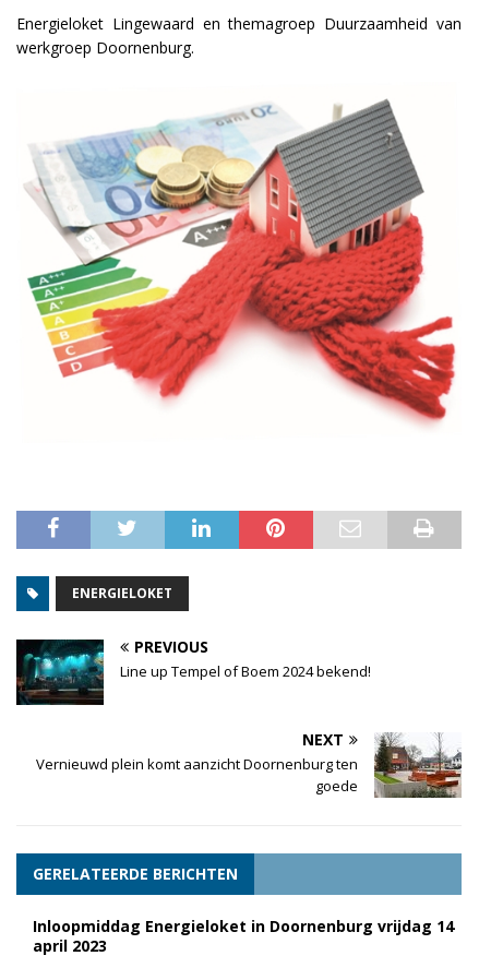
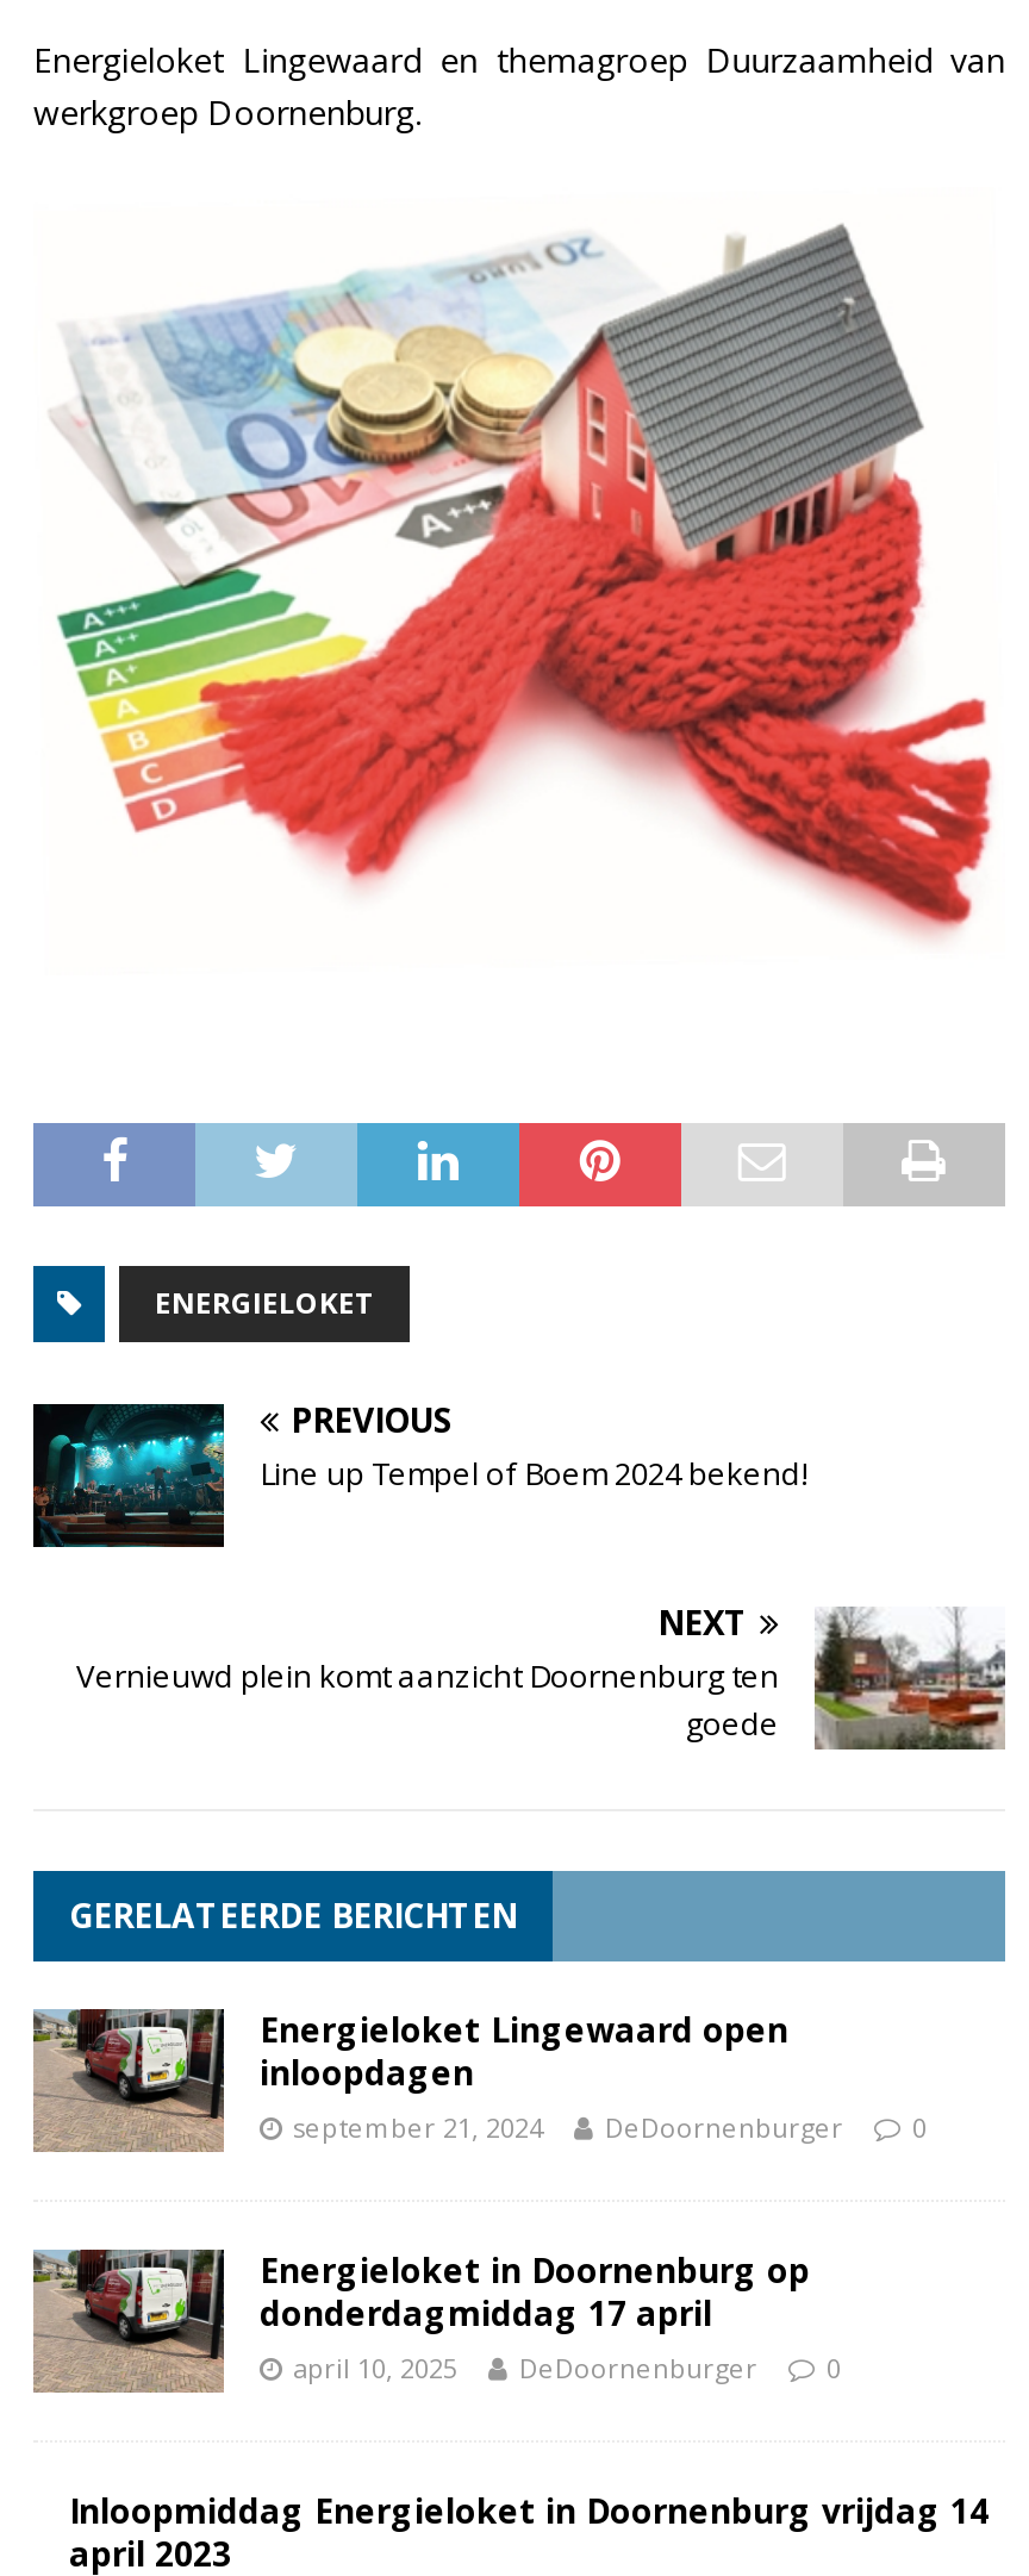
+ [image]
+ Energieloket Lingewaard open
+ inloopdagen
+ september 21, 2024
+ DeDoornenburger
+ 0
+ Energieloket in Doornenburg op
+ donderdagmiddag 17 april
+ april 10, 2025
+ DeDoornenburger
+ 0

+ [image]
